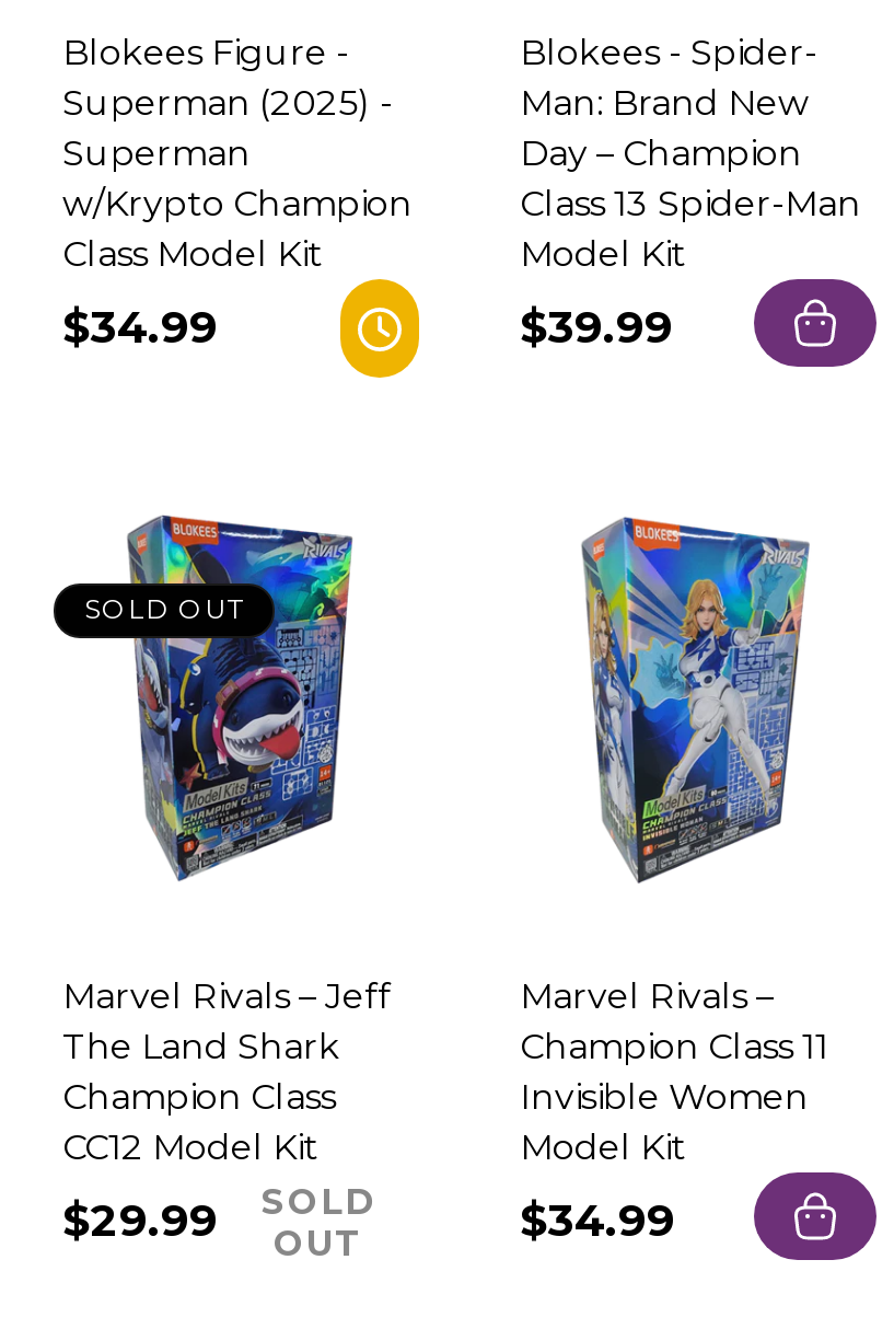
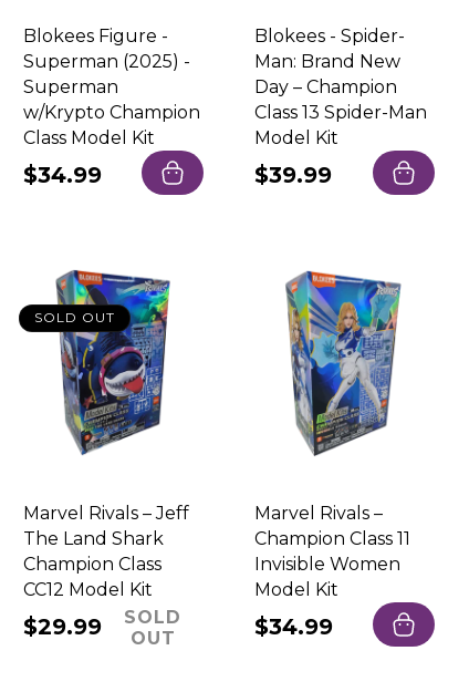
- [image]
+ [image]
